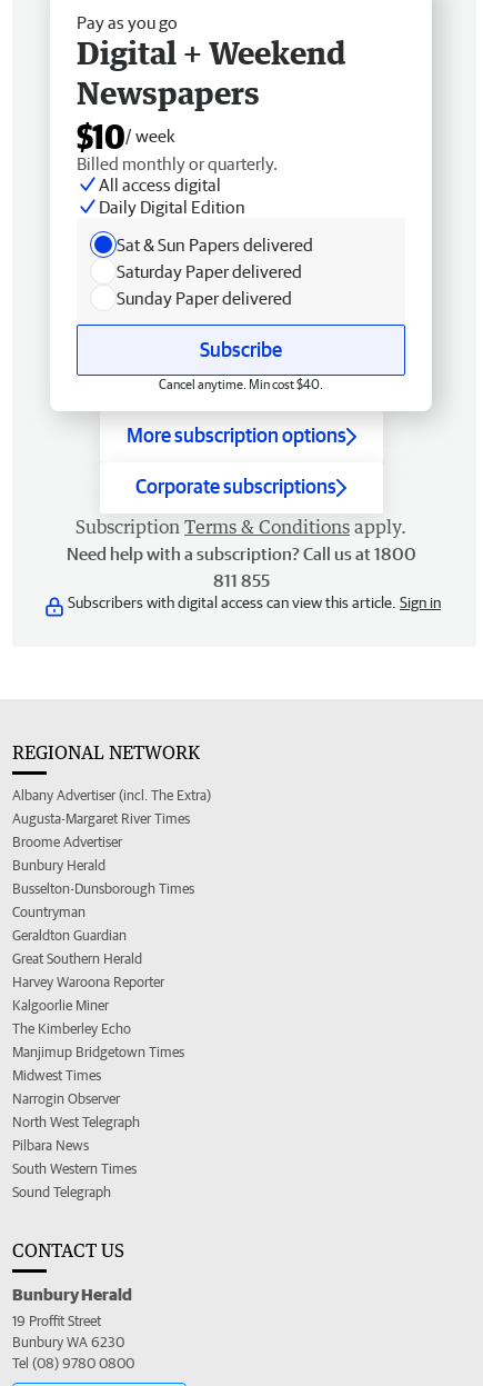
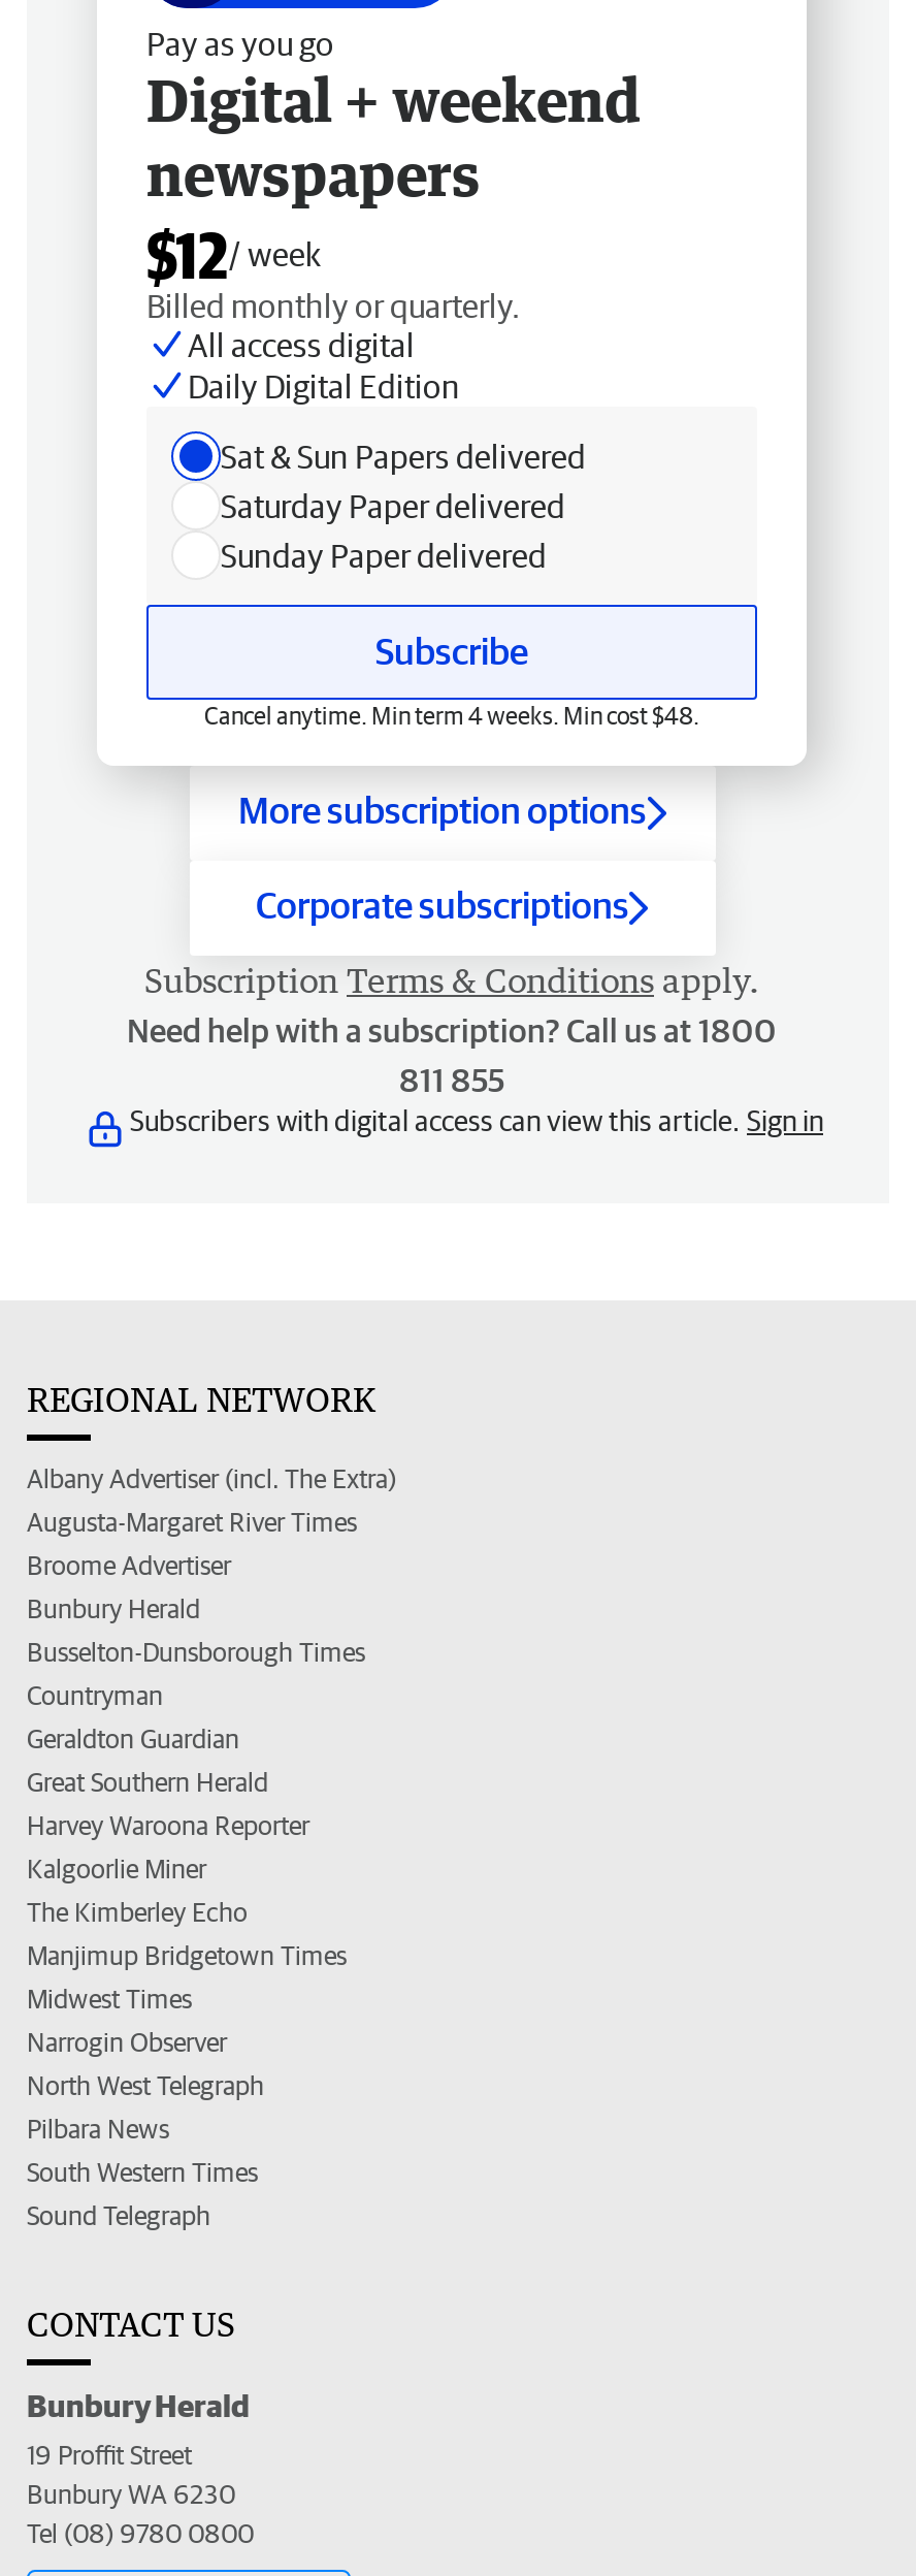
- Digital + Weekend
- Newspapers
- $10/ week
+ Digital + weekend
+ newspapers
+ $12/ week

- Cancel anytime. Min cost $40.
+ Cancel anytime. Min term 4 weeks. Min cost $48.
